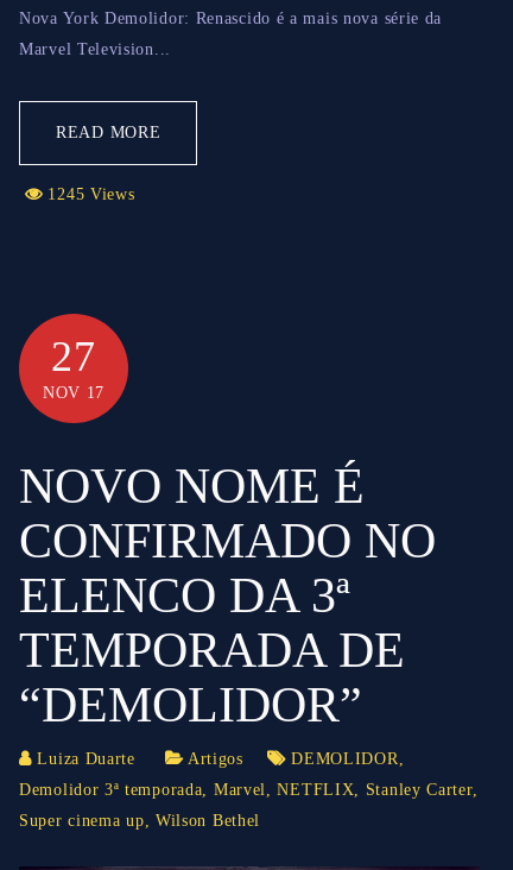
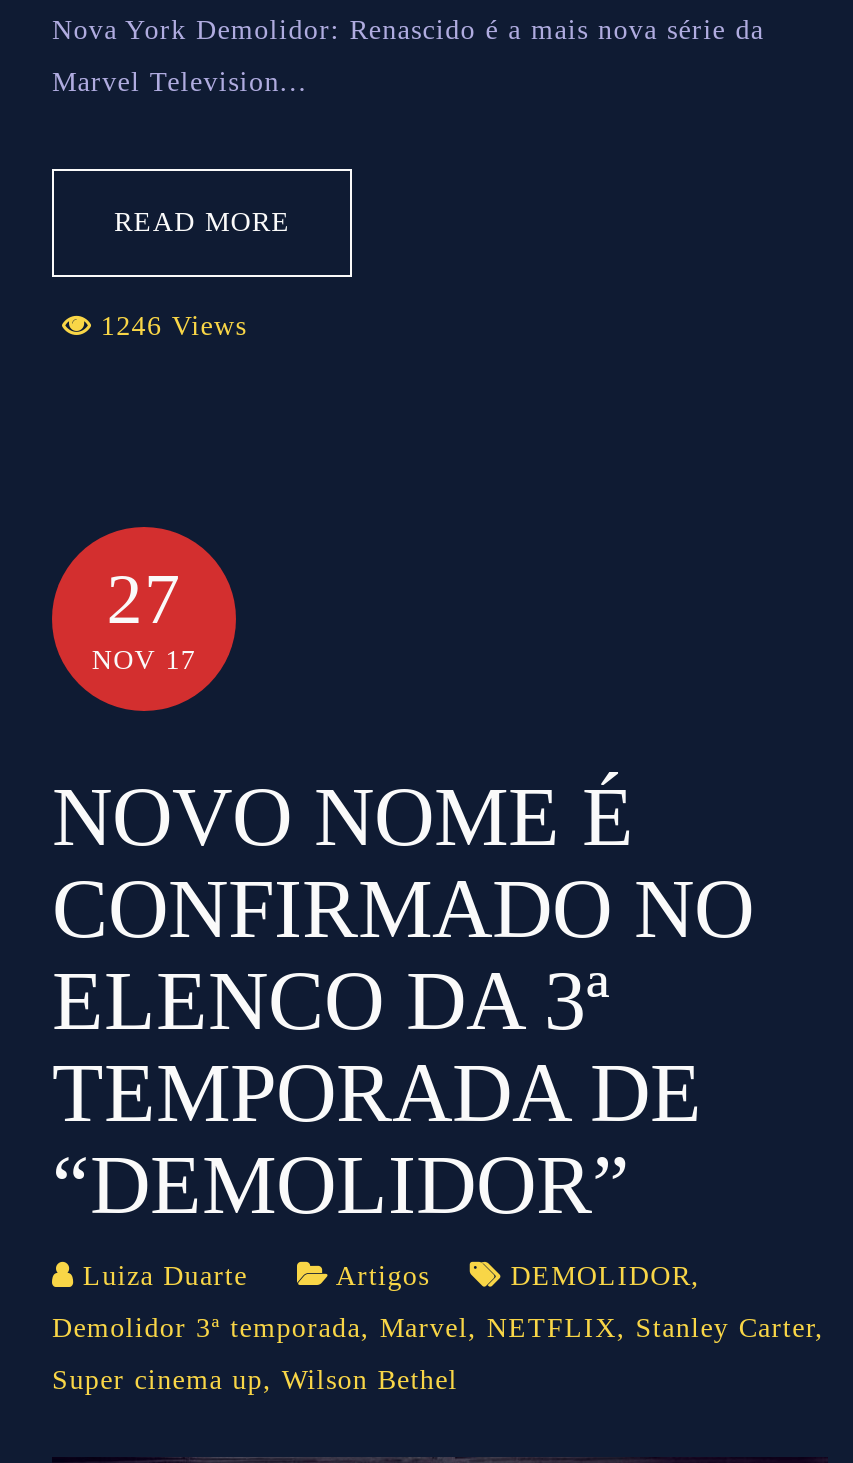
- 1245 Views
+ 1246 Views
